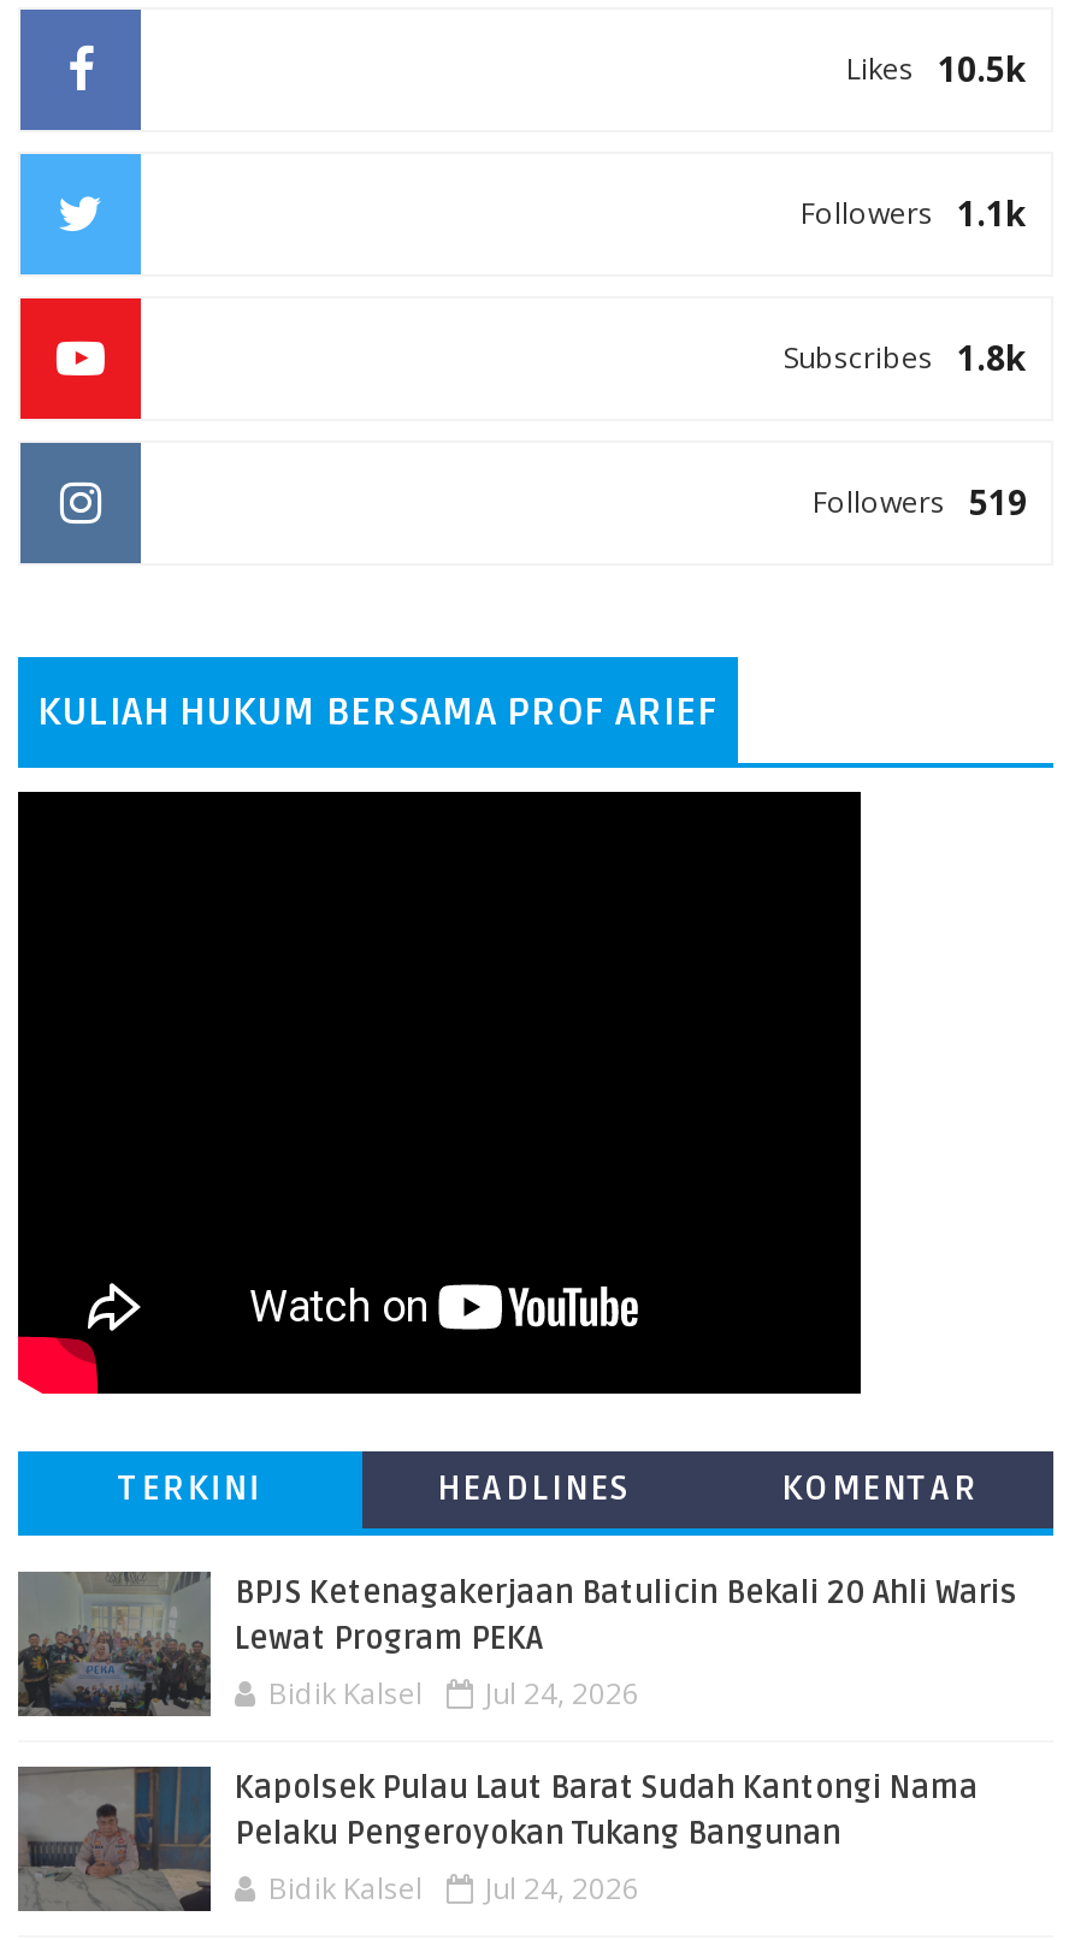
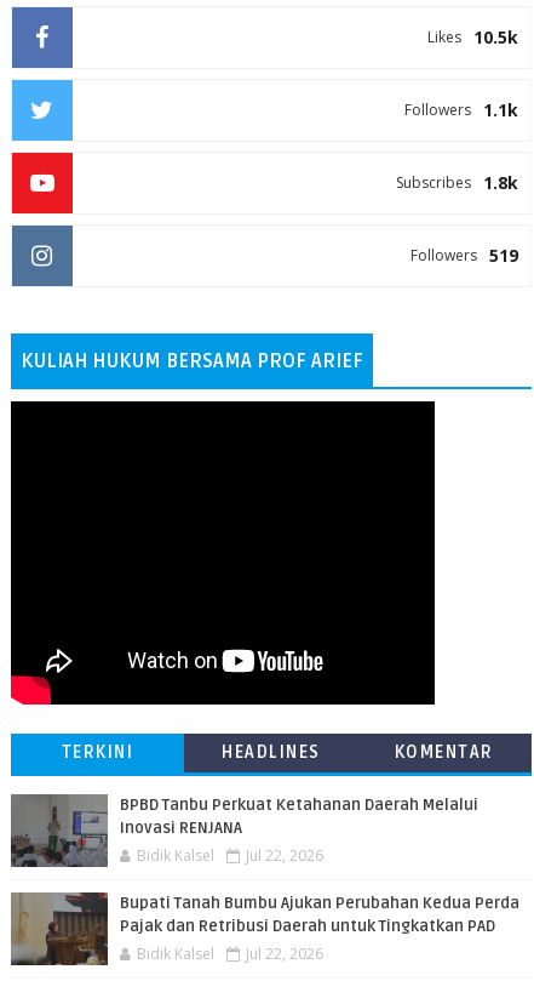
- [image]
- BPJS Ketenagakerjaan Batulicin Bekali 20 Ahli Waris
- Lewat Program PEKA
+ [image]
+ BPBD Tanbu Perkuat Ketahanan Daerah Melalui
+ Inovasi RENJANA

- Bidik Kalsel Jul 24, 2026
+ Bidik Kalsel Jul 22, 2026

- [image]
- Kapolsek Pulau Laut Barat Sudah Kantongi Nama
- Pelaku Pengeroyokan Tukang Bangunan
+ [image]
+ Bupati Tanah Bumbu Ajukan Perubahan Kedua Perda
+ Pajak dan Retribusi Daerah untuk Tingkatkan PAD

- Bidik Kalsel Jul 24, 2026
+ Bidik Kalsel Jul 22, 2026
